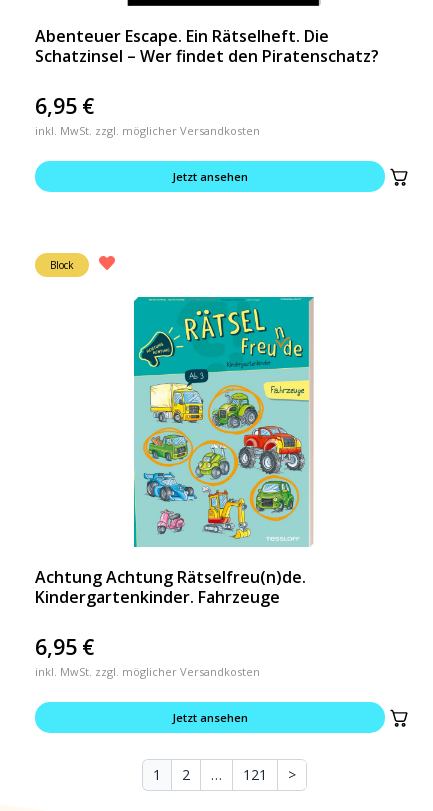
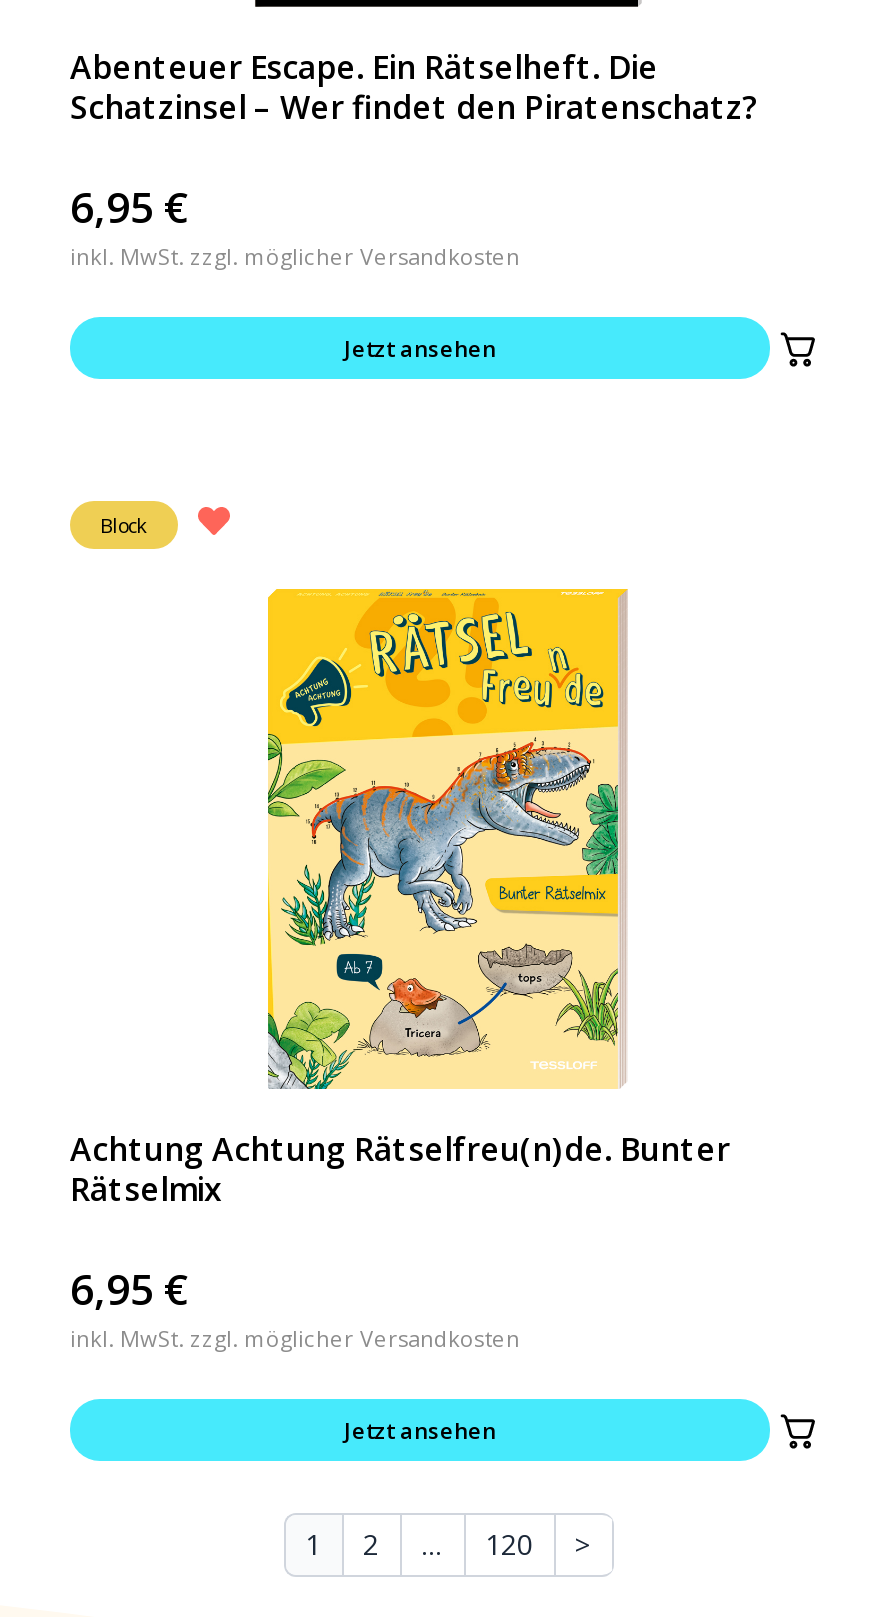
- [image]
- Achtung Achtung Rätselfreu(n)de.
- Kindergartenkinder. Fahrzeuge
+ [image]
+ Achtung Achtung Rätselfreu(n)de. Bunter
+ Rätselmix

- 121
+ 120
